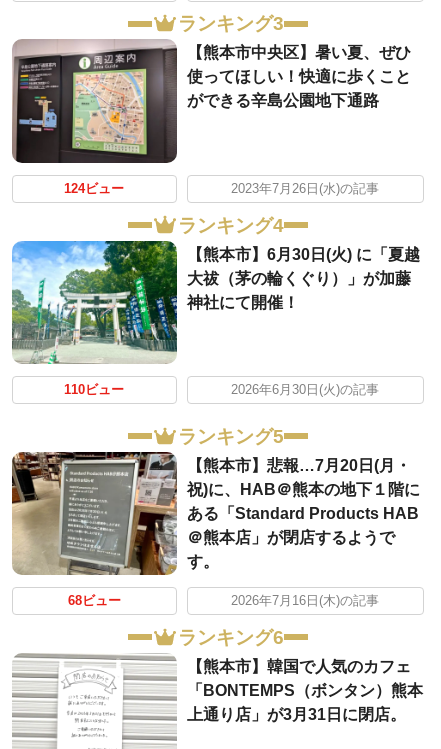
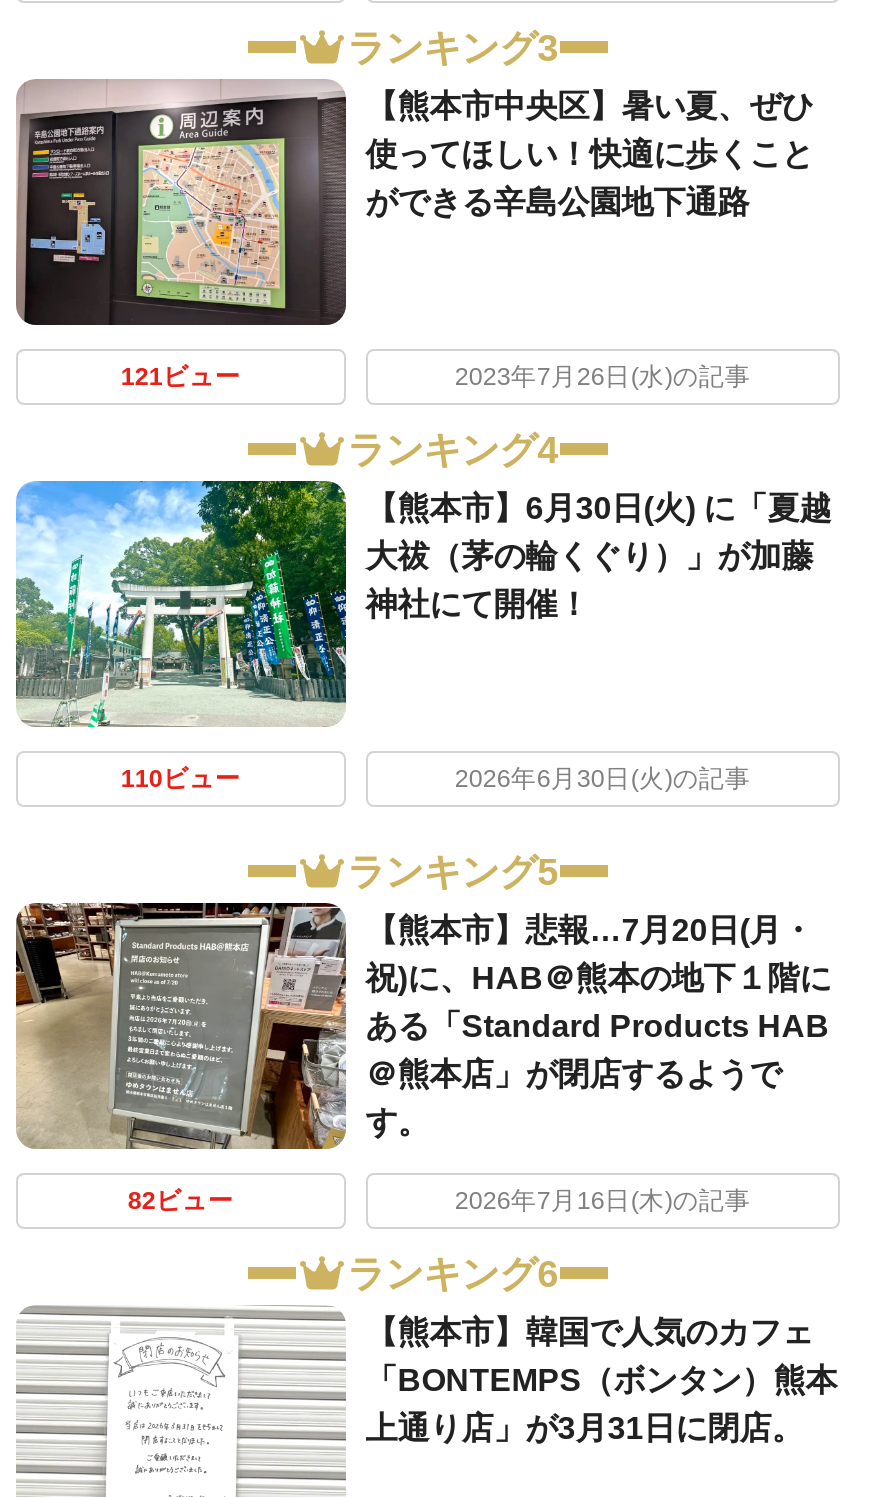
- 124ビュー
+ 121ビュー

- 68ビュー
+ 82ビュー
